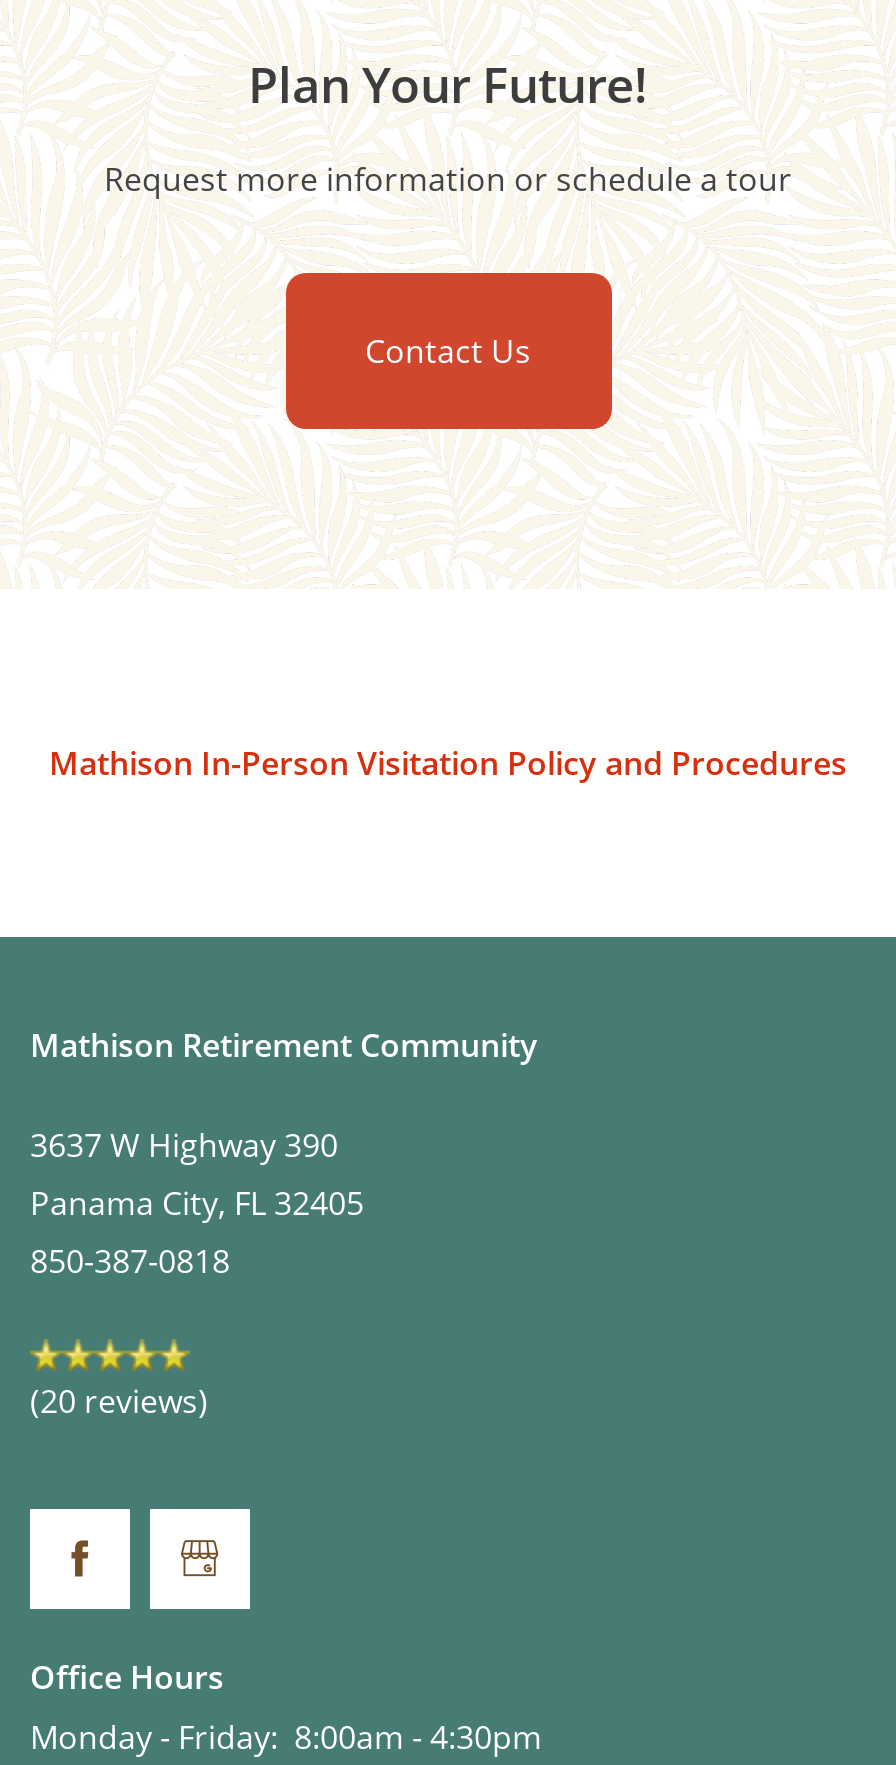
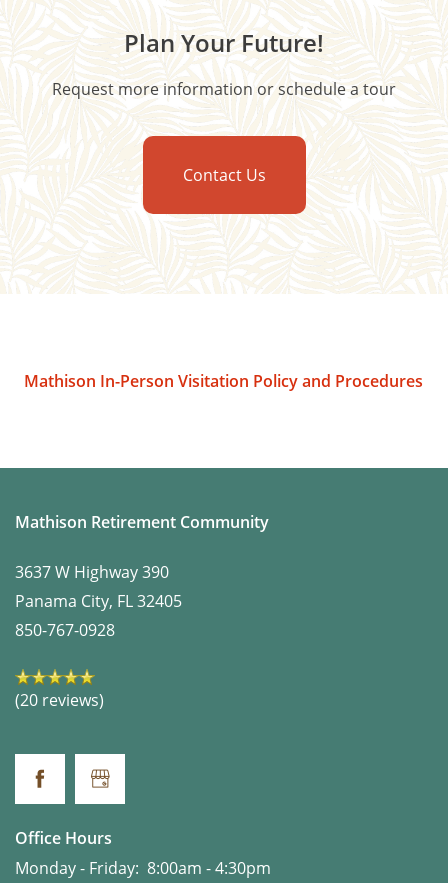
- 850-387-0818
+ 850-767-0928
